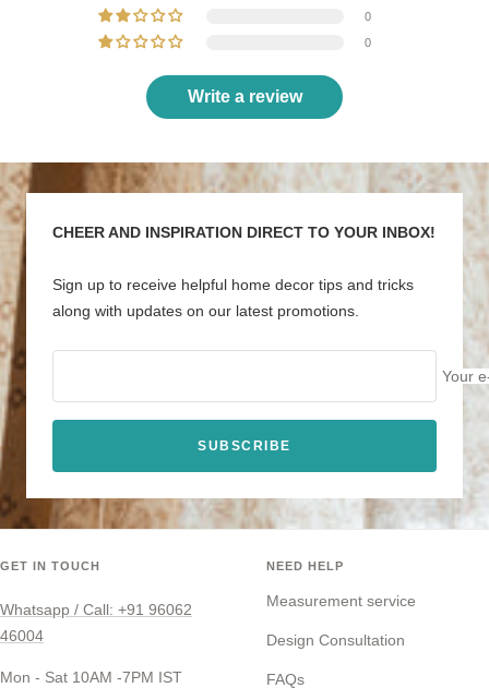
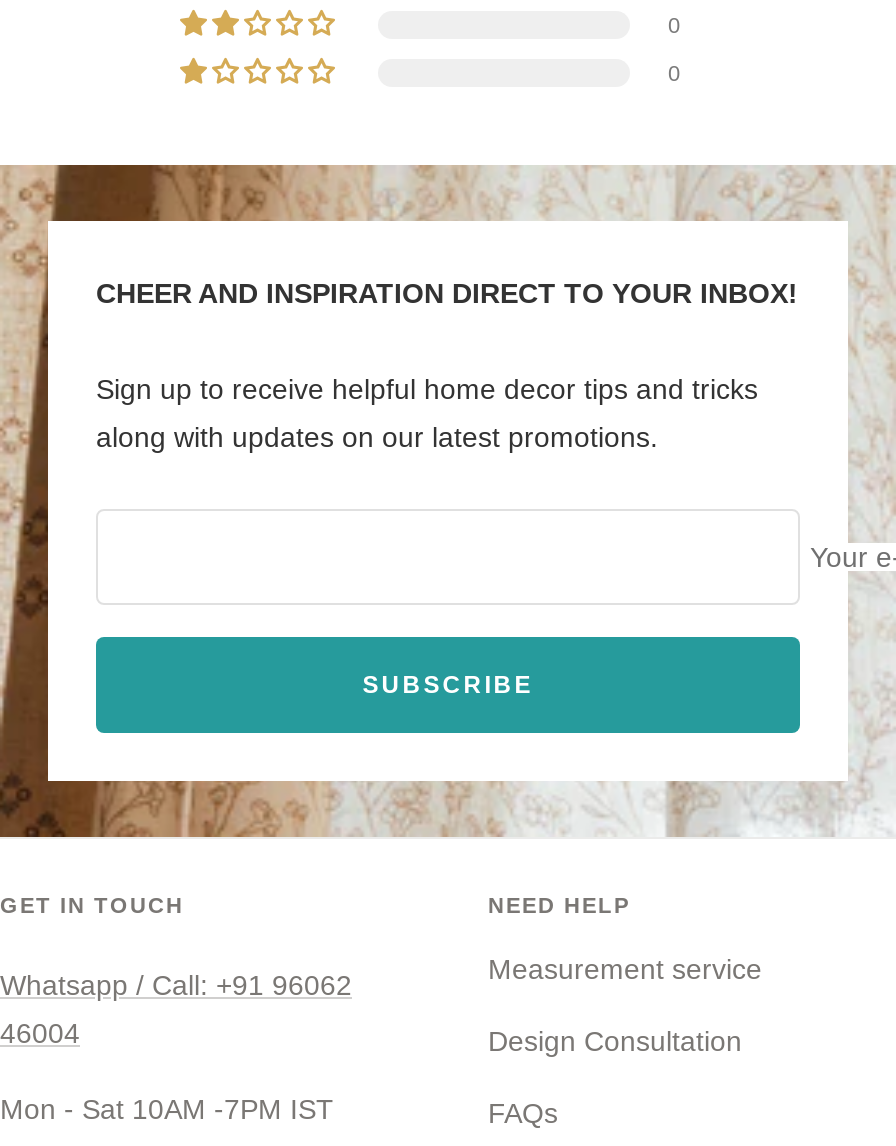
- Write a review
